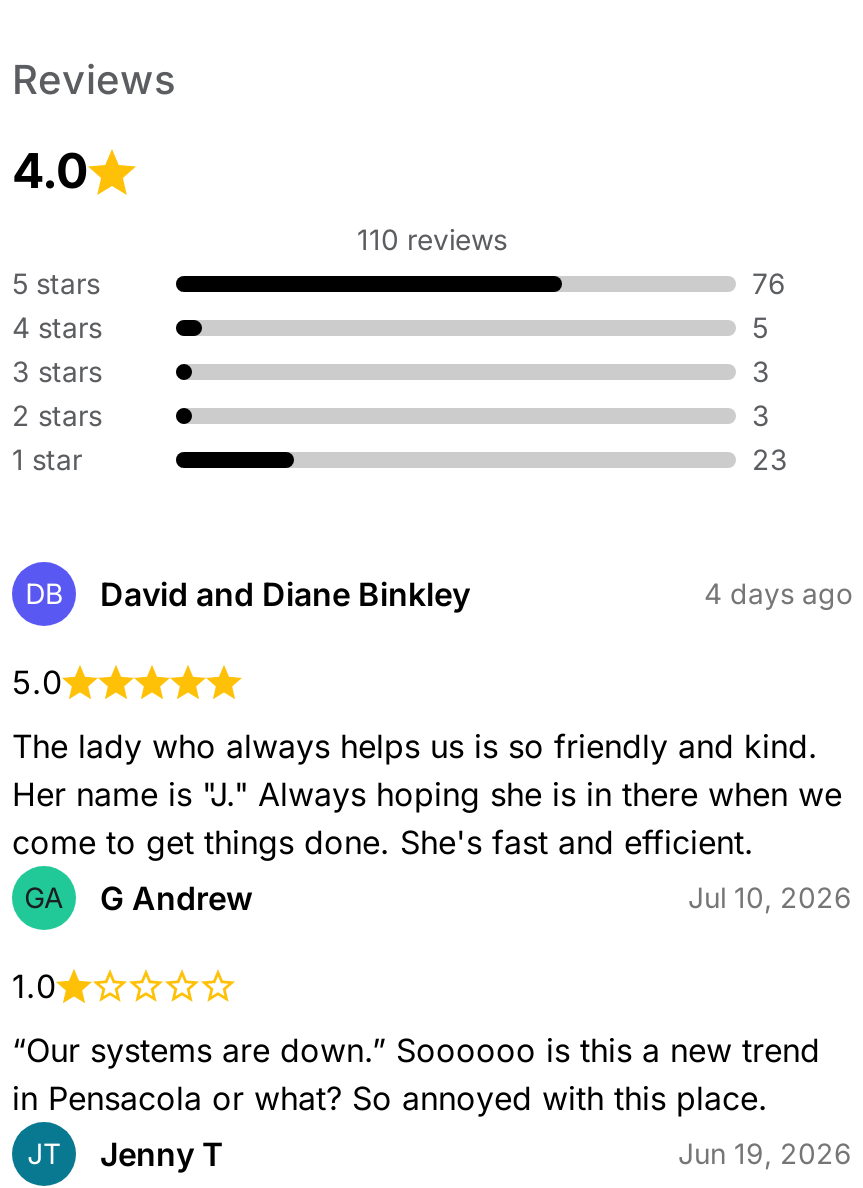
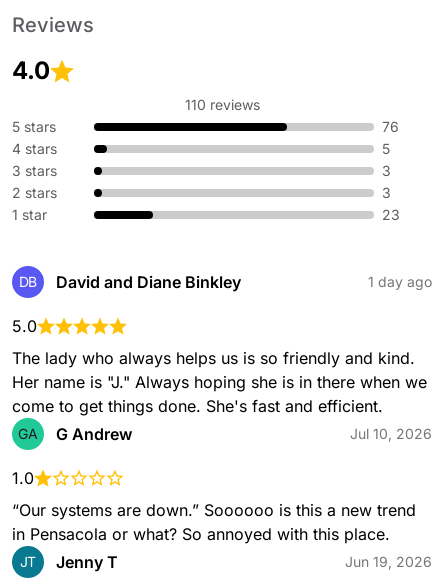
- 4 days ago
+ 1 day ago
